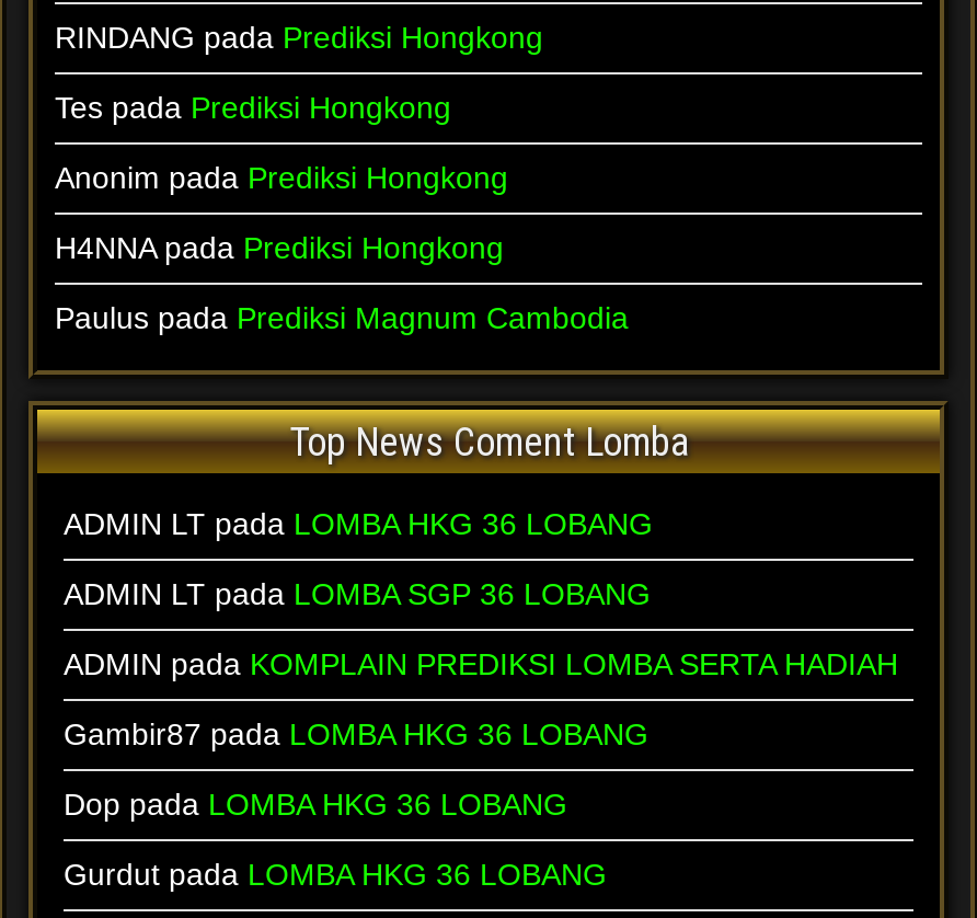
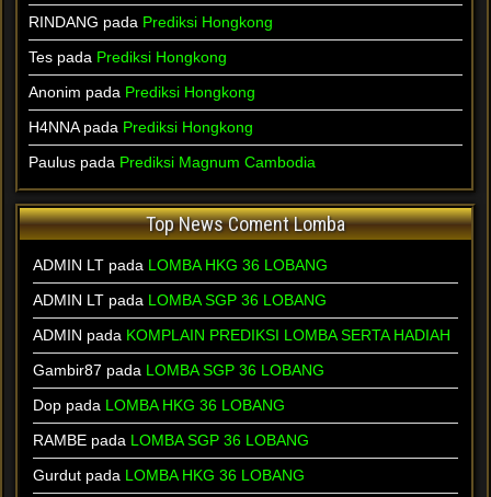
- Gambir87 pada LOMBA HKG 36 LOBANG
+ Gambir87 pada LOMBA SGP 36 LOBANG

+ RAMBE pada LOMBA SGP 36 LOBANG
